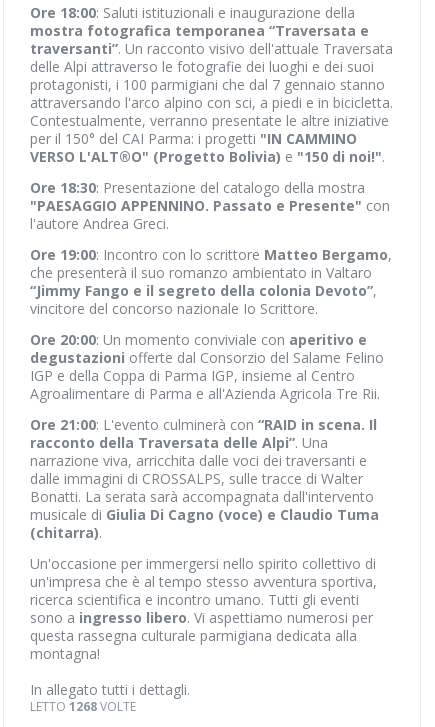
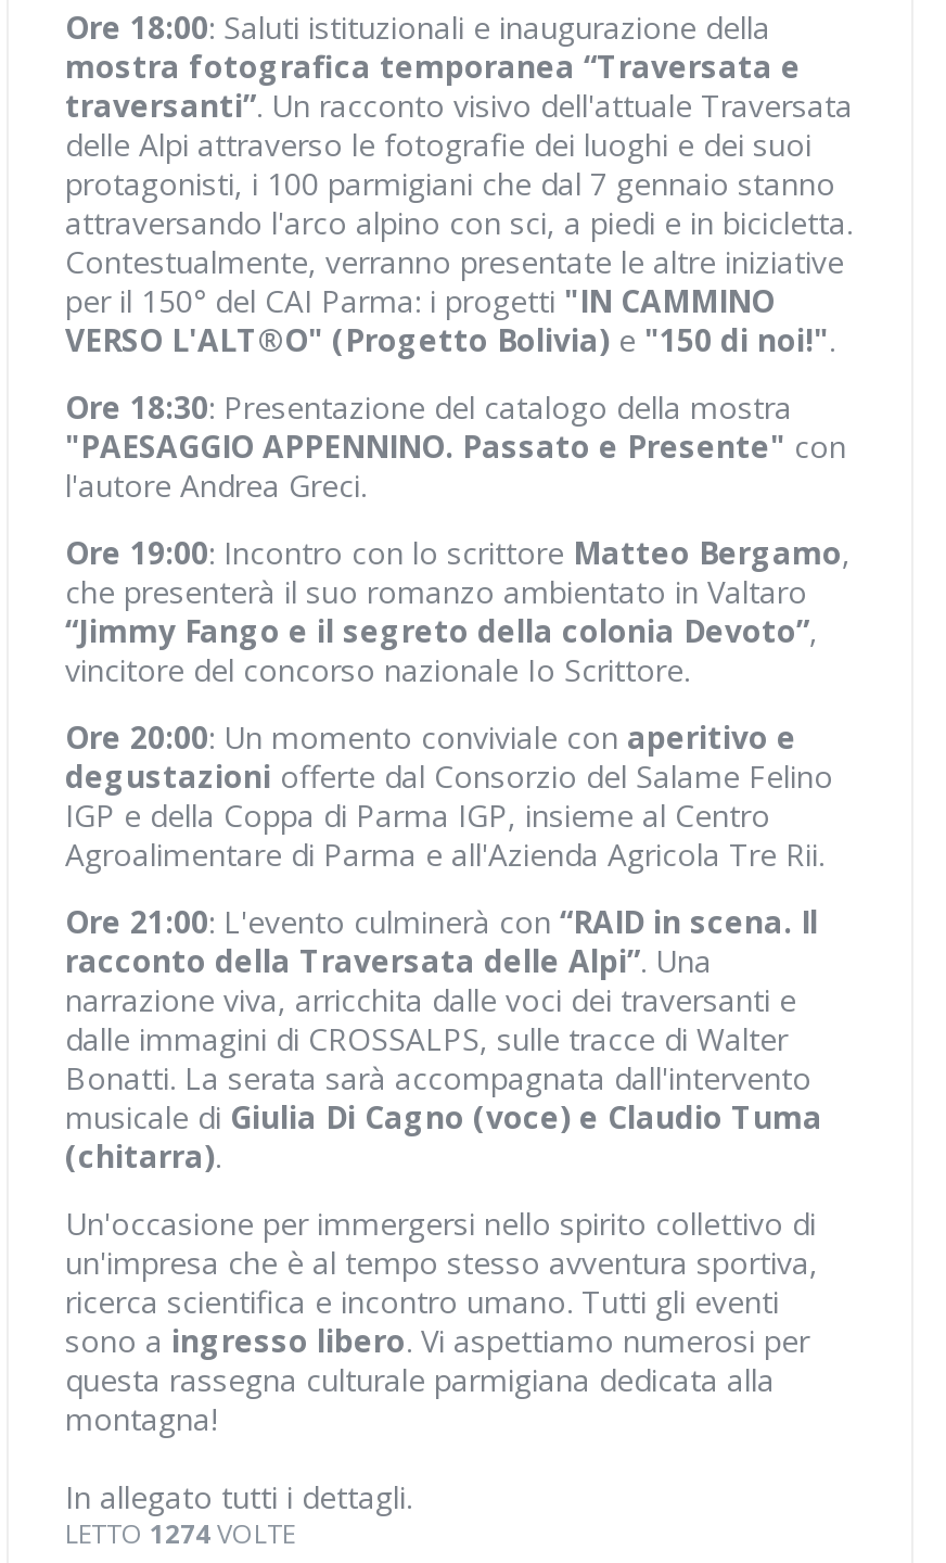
- LETTO 1268 VOLTE
+ LETTO 1274 VOLTE
